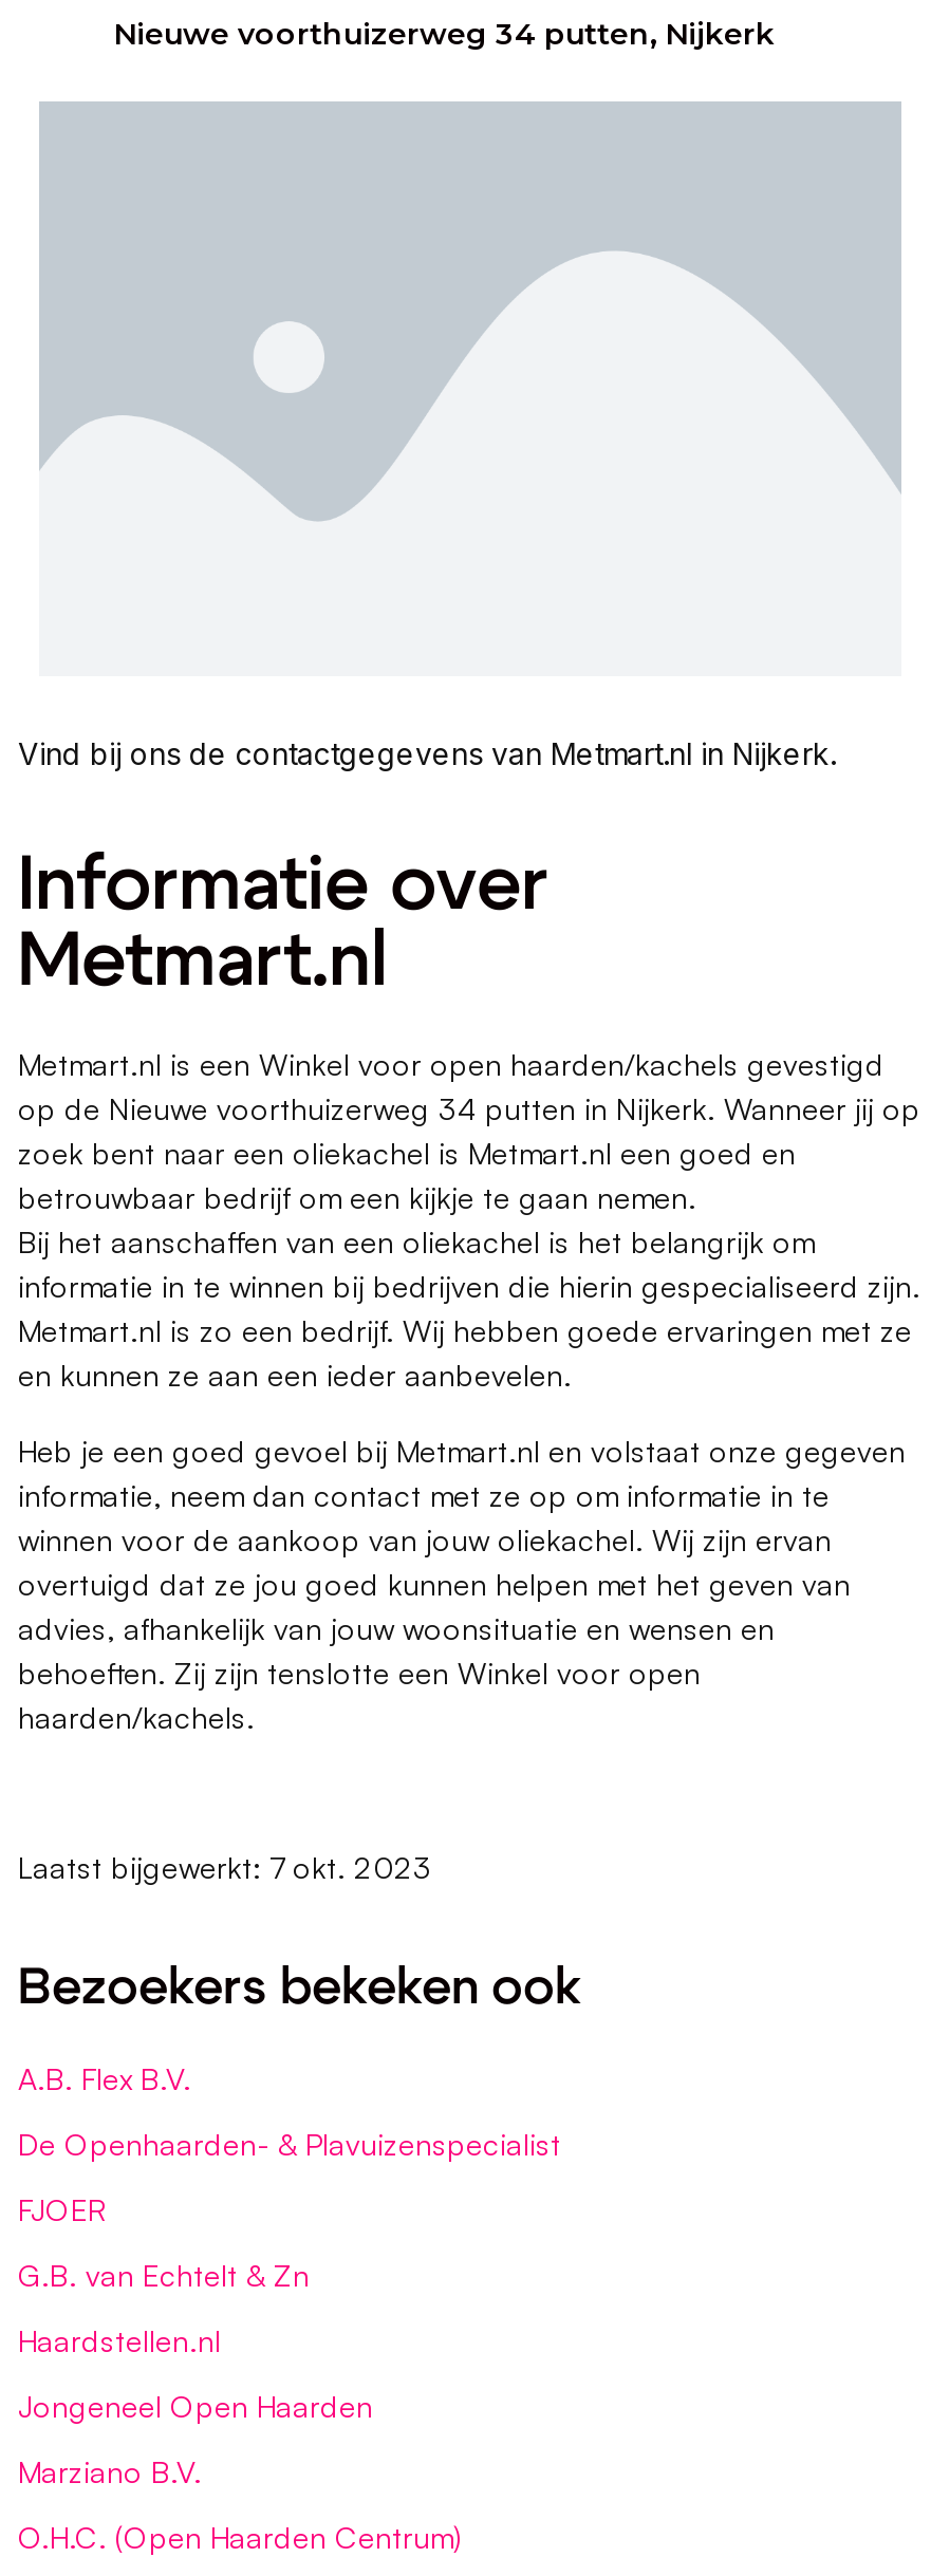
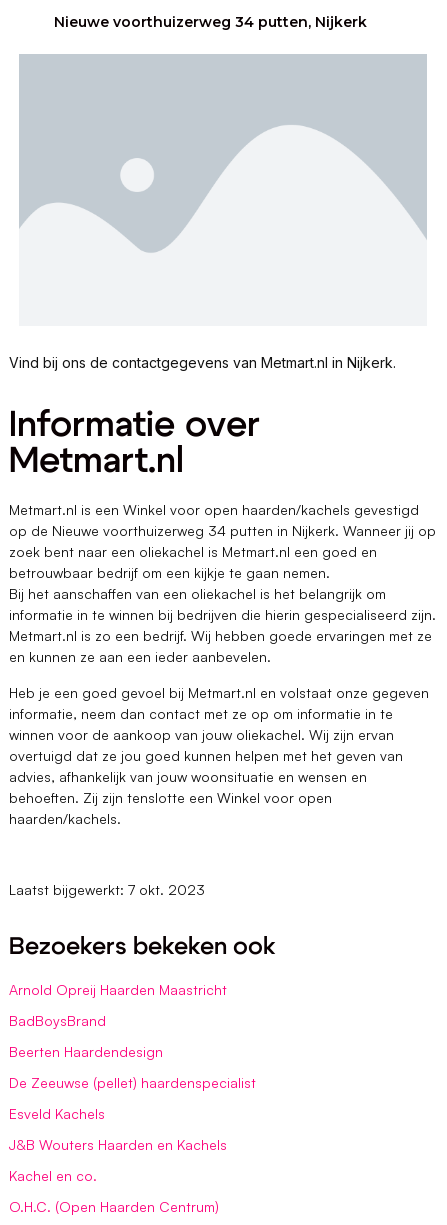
- A.B. Flex B.V.
+ Arnold Opreij Haarden Maastricht

- De Openhaarden- & Plavuizenspecialist
+ BadBoysBrand

- FJOER
+ Beerten Haardendesign

- G.B. van Echtelt & Zn
+ De Zeeuwse (pellet) haardenspecialist

- Haardstellen.nl
+ Esveld Kachels

- Jongeneel Open Haarden
+ J&B Wouters Haarden en Kachels

- Marziano B.V.
+ Kachel en co.
